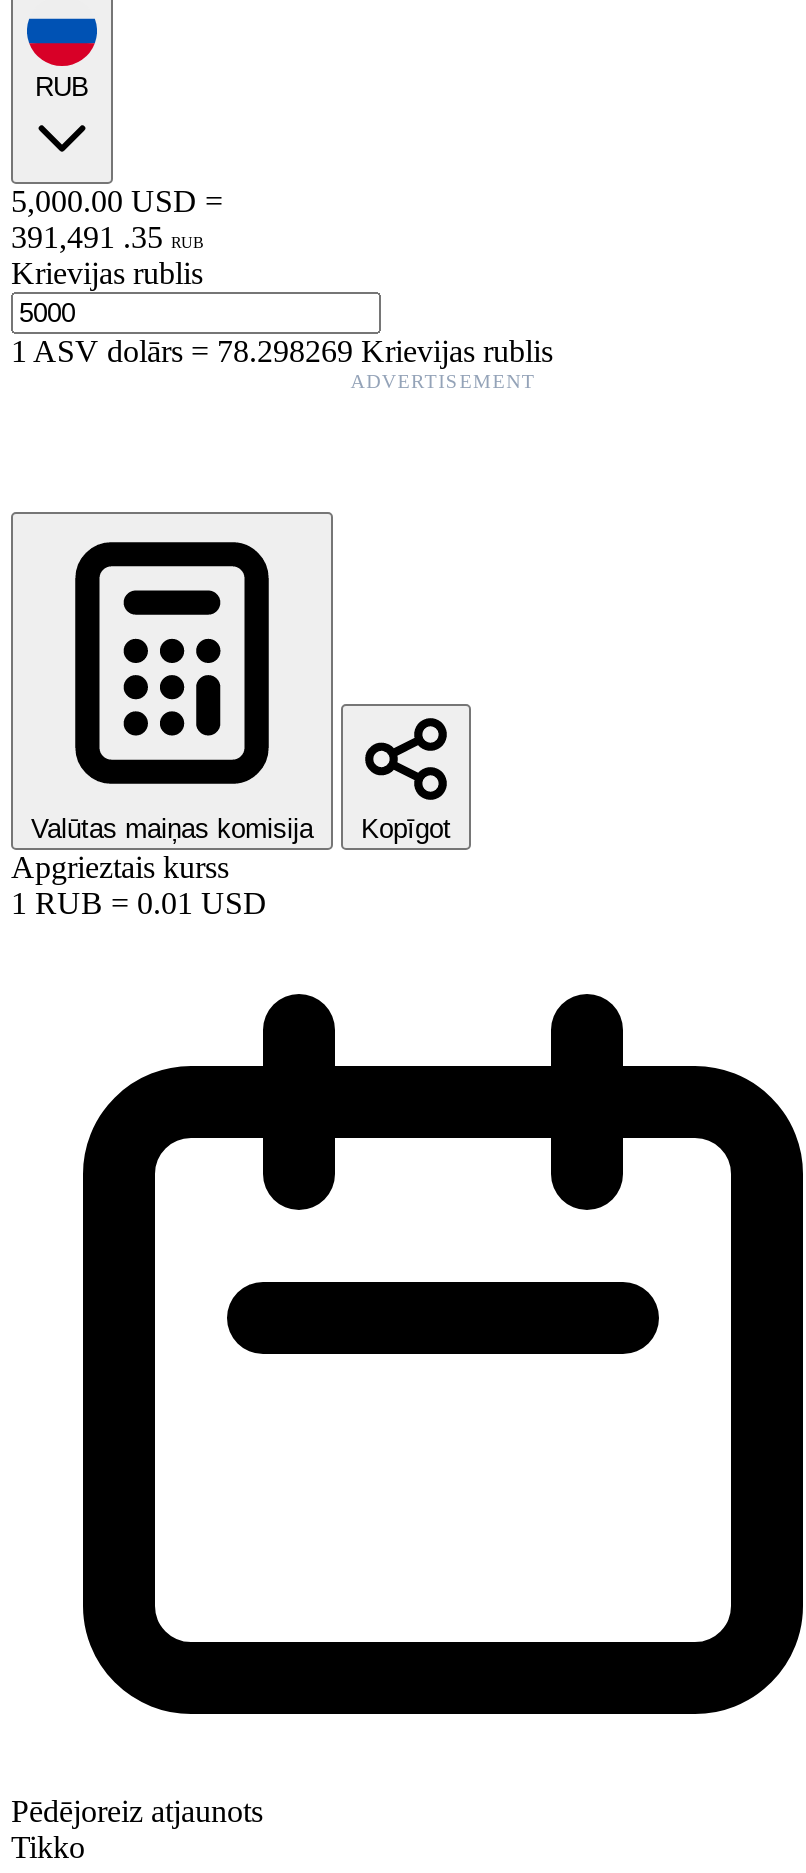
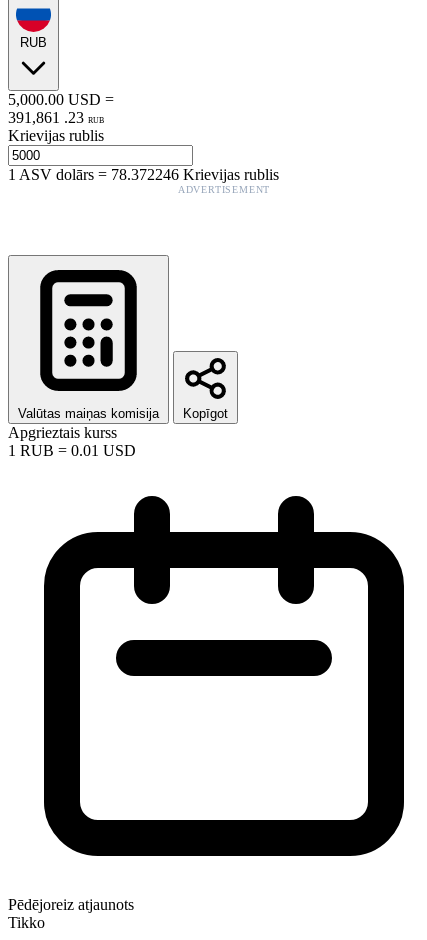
- 391,491 . 35 RUB
+ 391,861 . 23 RUB

- 1ASV dolārs=78.298269 Krievijas rublis
+ 1ASV dolārs=78.372246 Krievijas rublis
